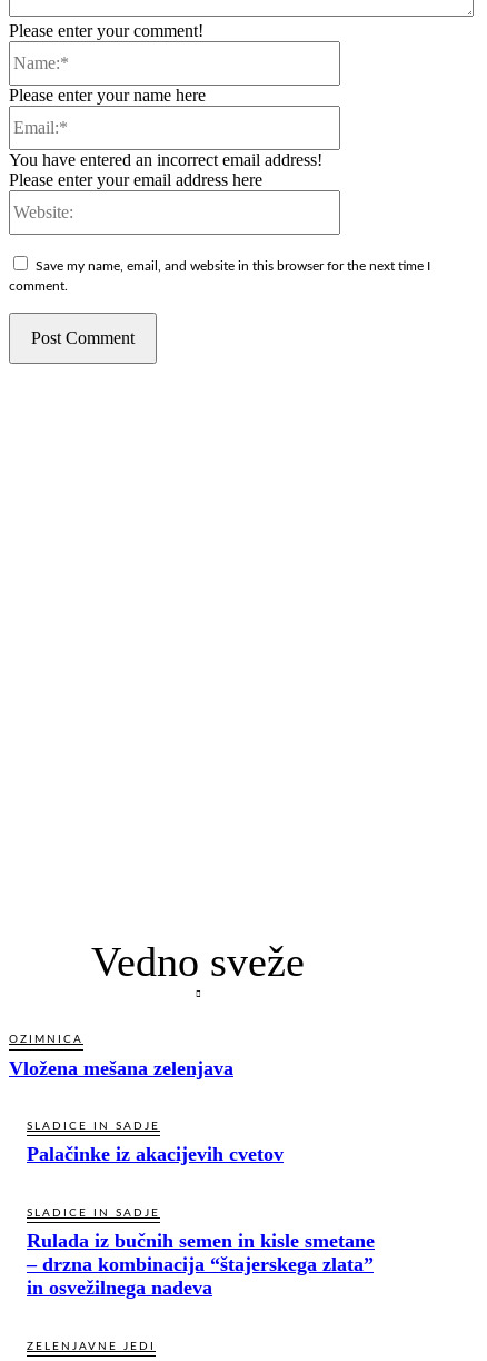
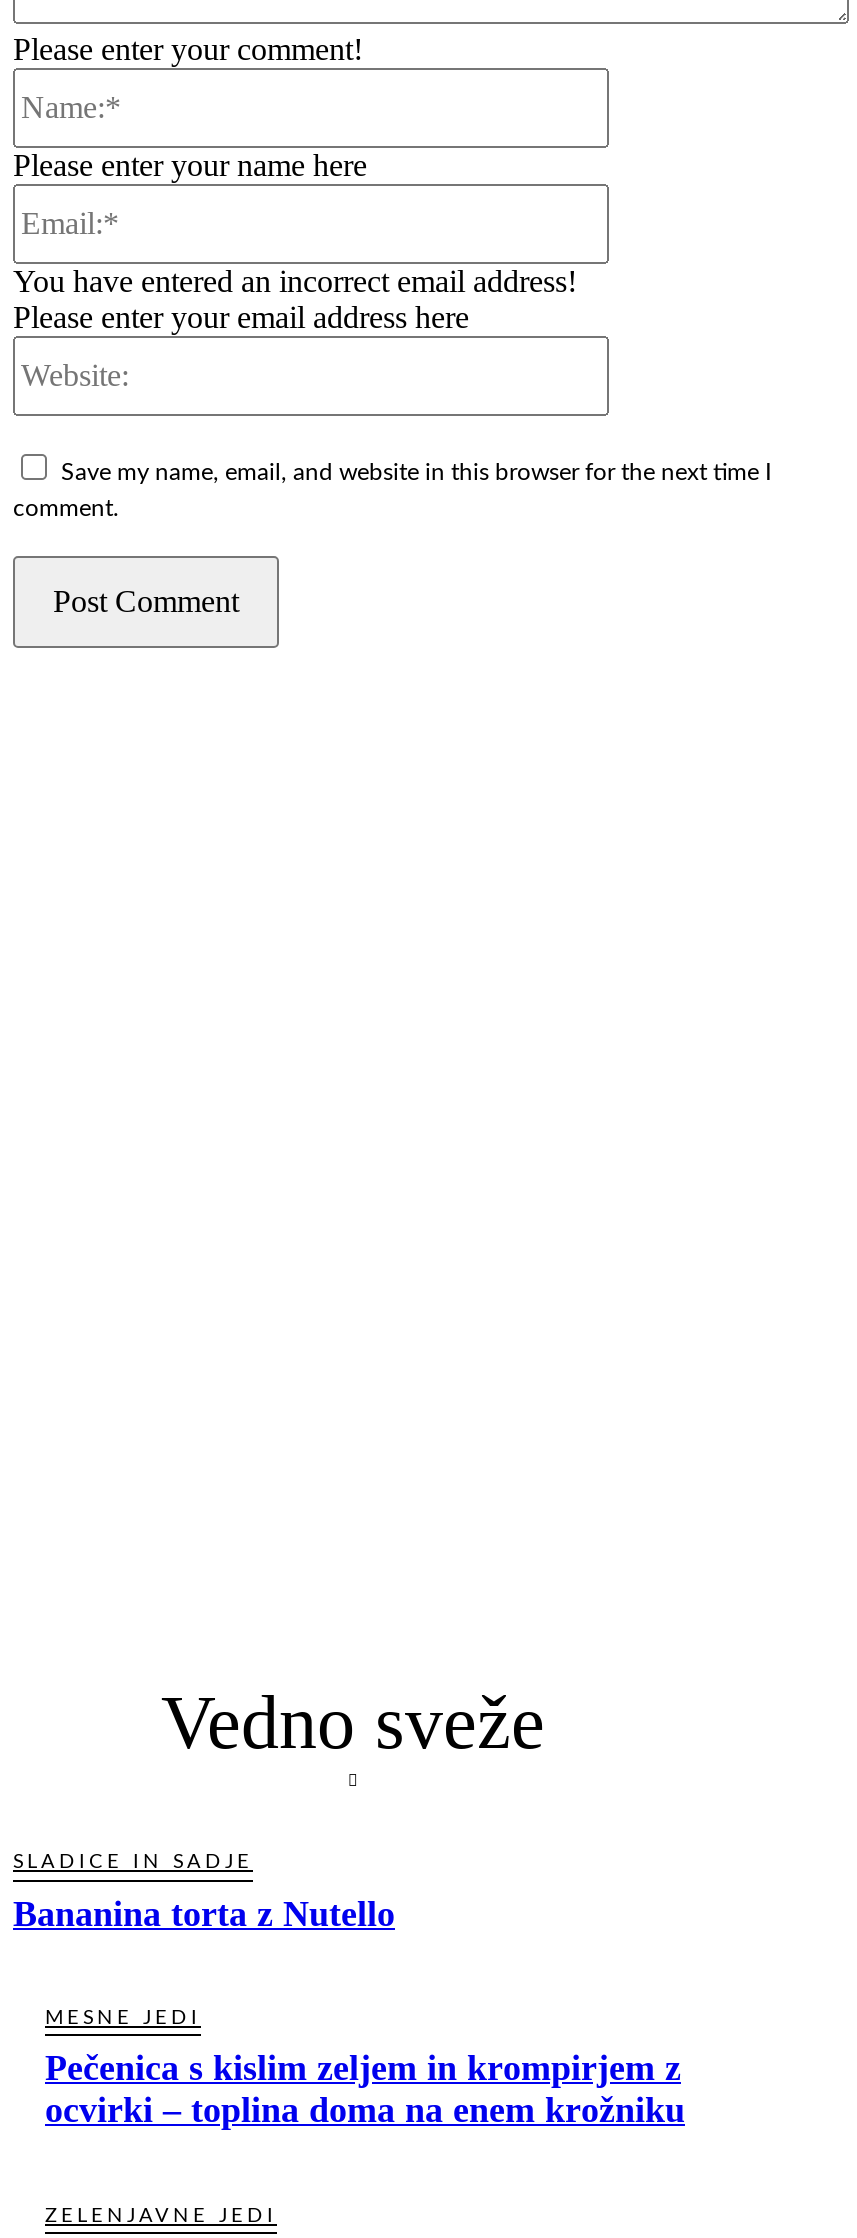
- OZIMNICA
- Vložena mešana zelenjava

- Palačinke iz akacijevih cvetov
+ Bananina torta z Nutello

- SLADICE IN SADJE
+ MESNE JEDI

- Rulada iz bučnih semen in kisle smetane
- – drzna kombinacija “štajerskega zlata”
- in osvežilnega nadeva
+ Pečenica s kislim zeljem in krompirjem z
+ ocvirki – toplina doma na enem krožniku
